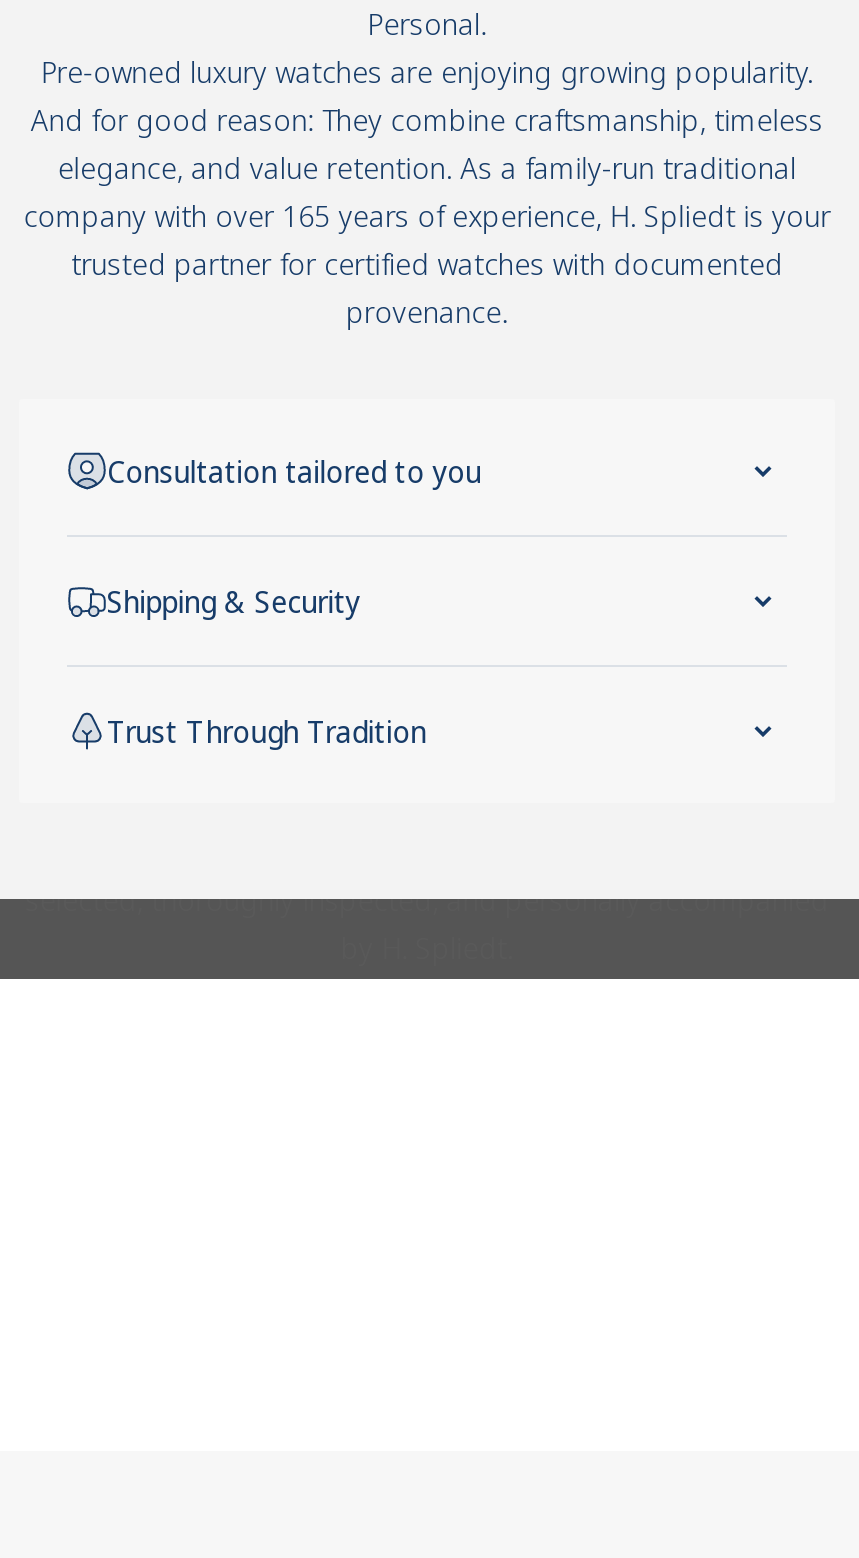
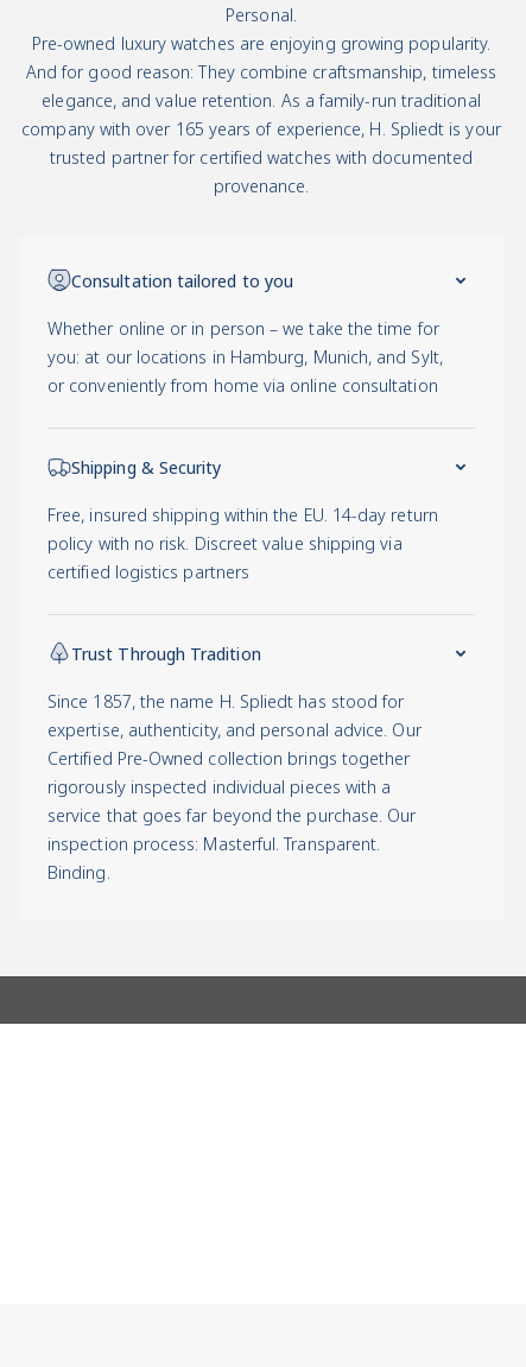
+ Whether online or in person – we take the time for
+ you: at our locations in Hamburg, Munich, and Sylt,
+ or conveniently from home via online consultation

+ Free, insured shipping within the EU. 14-day return
+ policy with no risk. Discreet value shipping via
+ certified logistics partners

+ Since 1857, the name H. Spliedt has stood for
+ expertise, authenticity, and personal advice. Our
+ Certified Pre-Owned collection brings together
+ rigorously inspected individual pieces with a
+ service that goes far beyond the purchase. Our
+ inspection process: Masterful. Transparent.
+ Binding.
